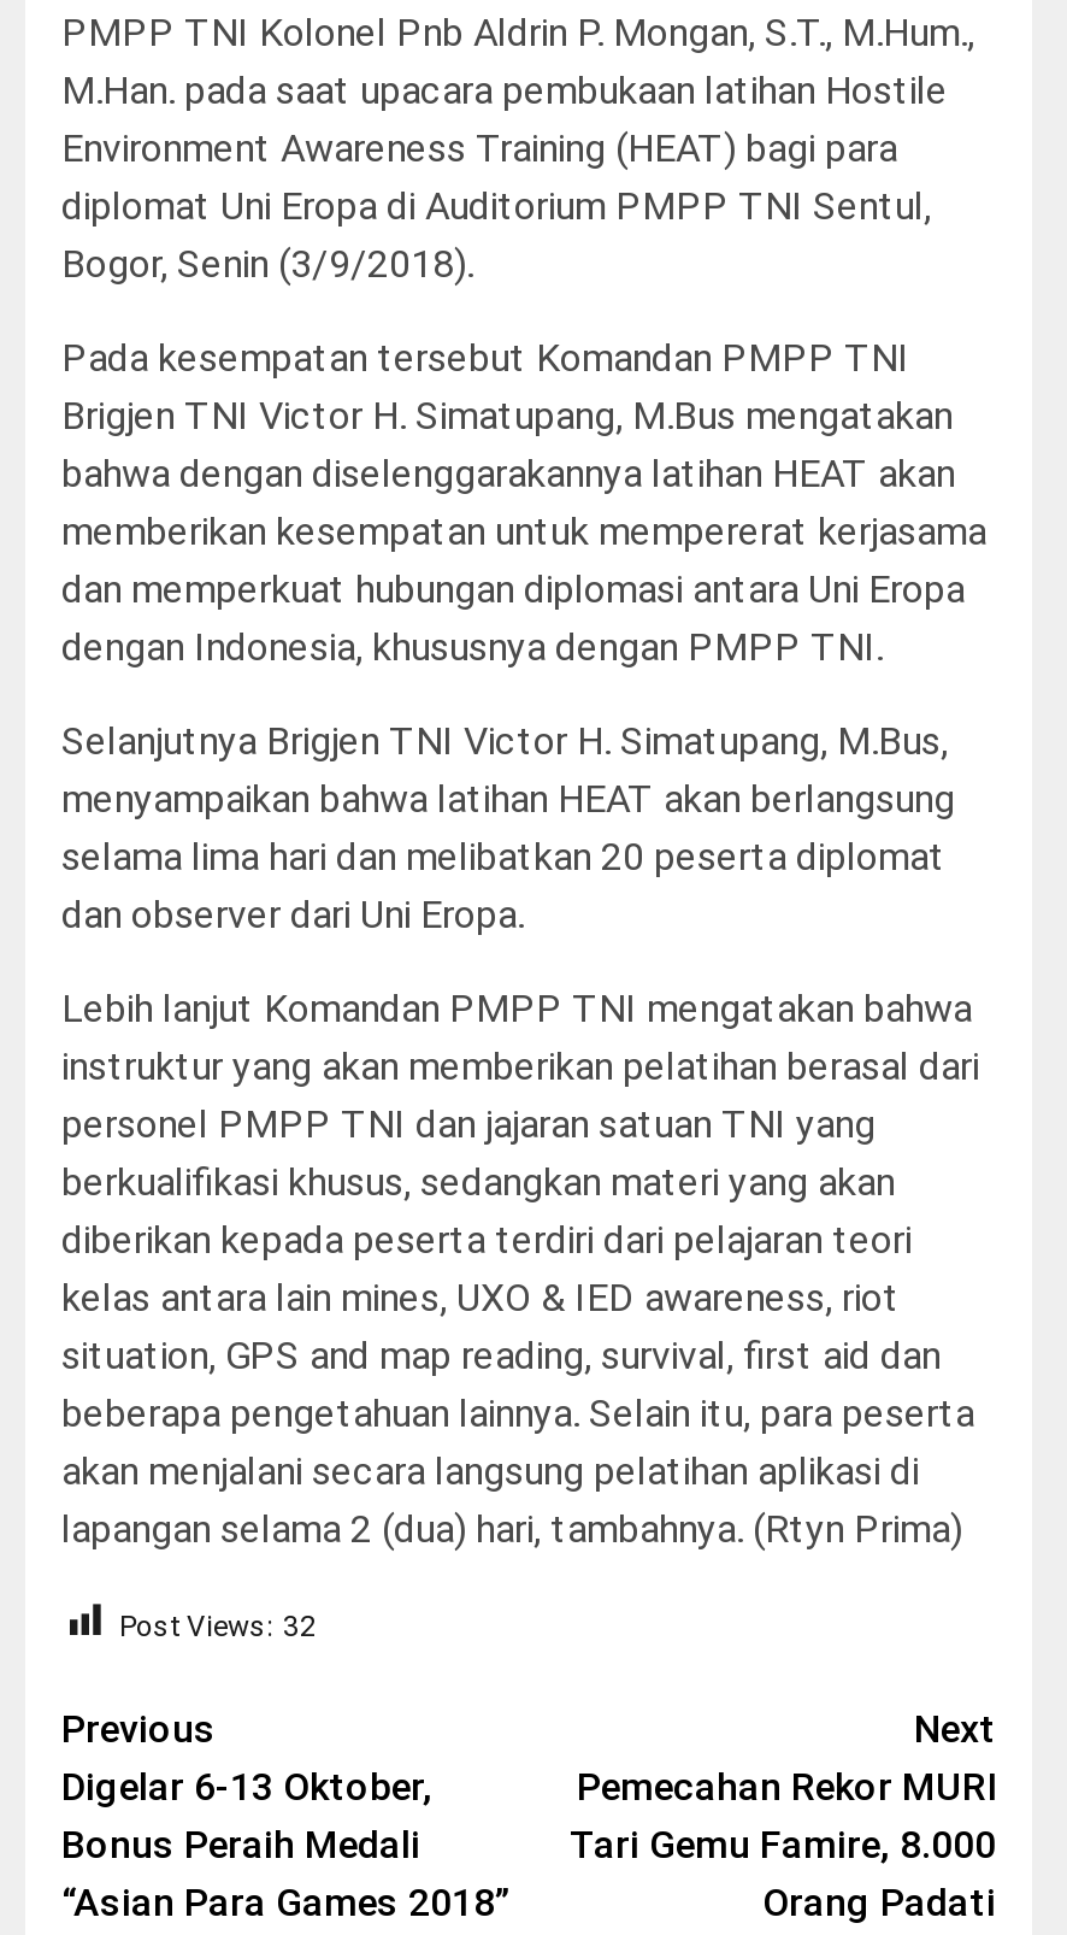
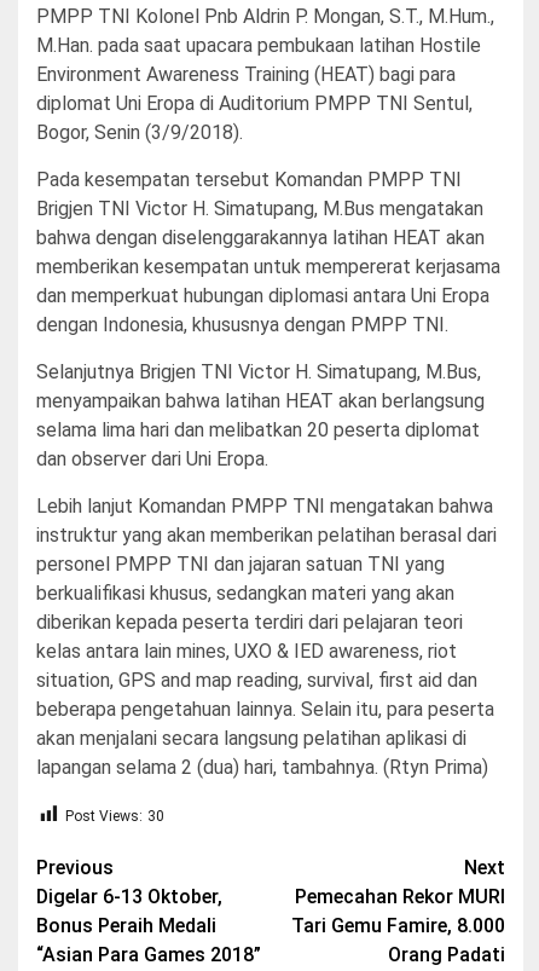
- Post Views: 32
+ Post Views: 30
